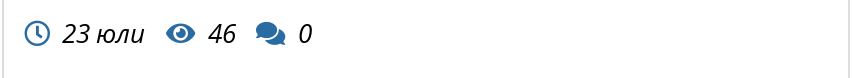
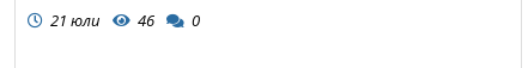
- 23 юли 46 0
+ 21 юли 46 0
